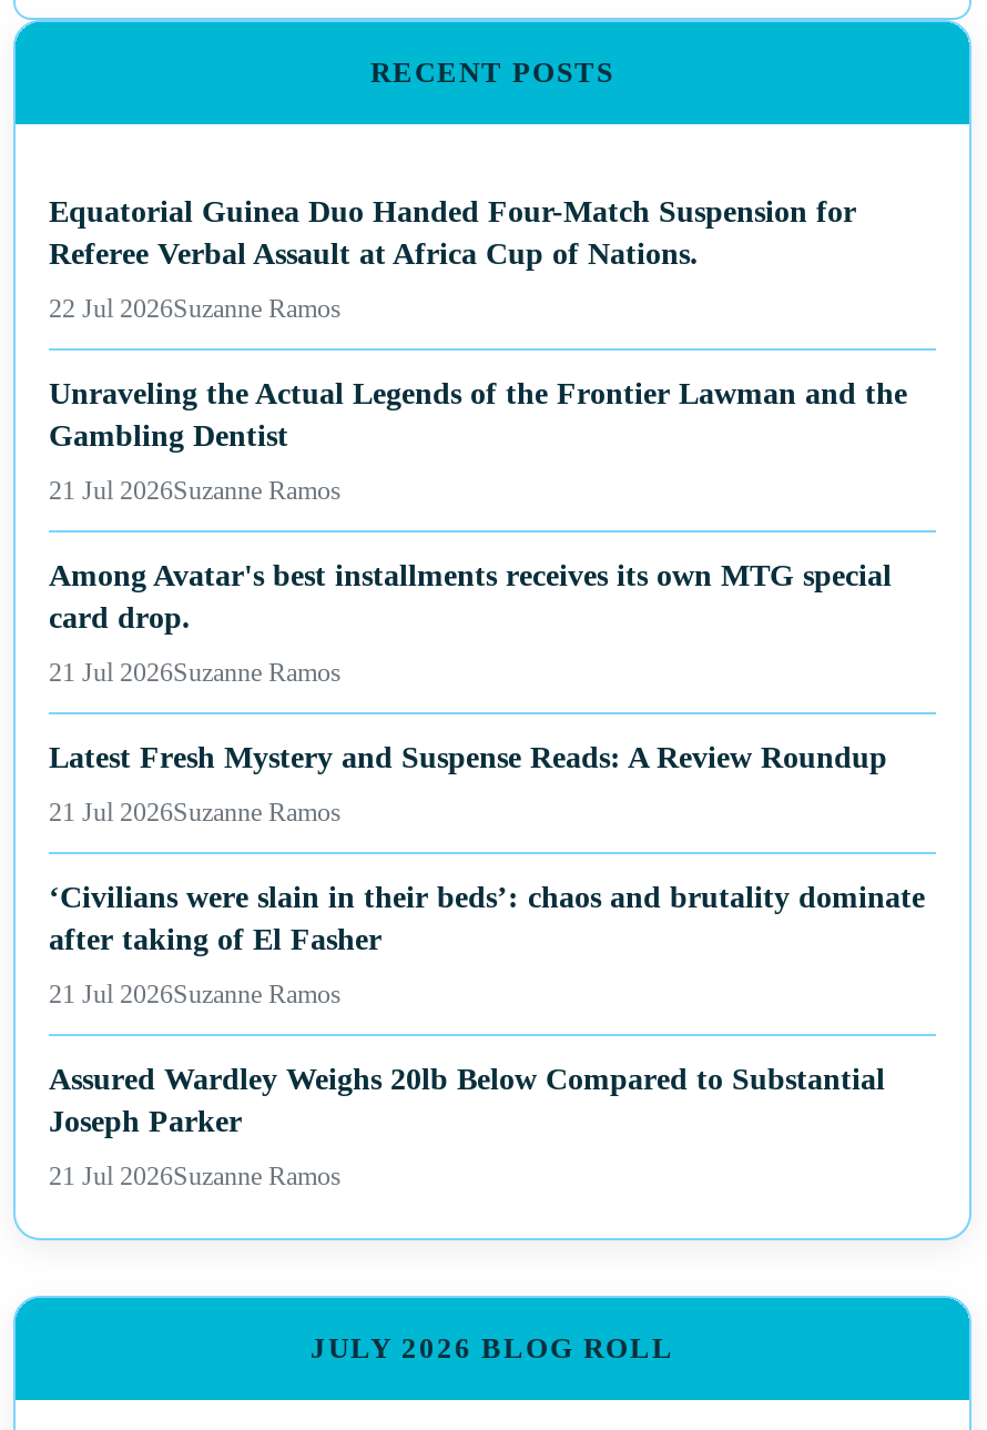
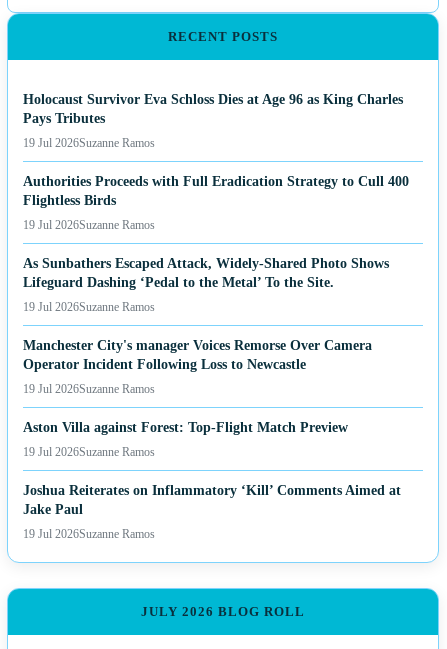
- Equatorial Guinea Duo Handed Four-Match Suspension for
- Referee Verbal Assault at Africa Cup of Nations.
+ Holocaust Survivor Eva Schloss Dies at Age 96 as King Charles
+ Pays Tributes

- 22 Jul 2026Suzanne Ramos
+ 19 Jul 2026Suzanne Ramos

- Unraveling the Actual Legends of the Frontier Lawman and the
- Gambling Dentist
+ Authorities Proceeds with Full Eradication Strategy to Cull 400
+ Flightless Birds

- 21 Jul 2026Suzanne Ramos
+ 19 Jul 2026Suzanne Ramos

- Among Avatar's best installments receives its own MTG special
- card drop.
+ As Sunbathers Escaped Attack, Widely-Shared Photo Shows
+ Lifeguard Dashing ‘Pedal to the Metal’ To the Site.

- 21 Jul 2026Suzanne Ramos
+ 19 Jul 2026Suzanne Ramos

- Latest Fresh Mystery and Suspense Reads: A Review Roundup
+ Manchester City's manager Voices Remorse Over Camera
+ Operator Incident Following Loss to Newcastle

- 21 Jul 2026Suzanne Ramos
+ 19 Jul 2026Suzanne Ramos

- ‘Civilians were slain in their beds’: chaos and brutality dominate
- after taking of El Fasher
+ Aston Villa against Forest: Top-Flight Match Preview

- 21 Jul 2026Suzanne Ramos
+ 19 Jul 2026Suzanne Ramos

- Assured Wardley Weighs 20lb Below Compared to Substantial
- Joseph Parker
+ Joshua Reiterates on Inflammatory ‘Kill’ Comments Aimed at
+ Jake Paul

- 21 Jul 2026Suzanne Ramos
+ 19 Jul 2026Suzanne Ramos
